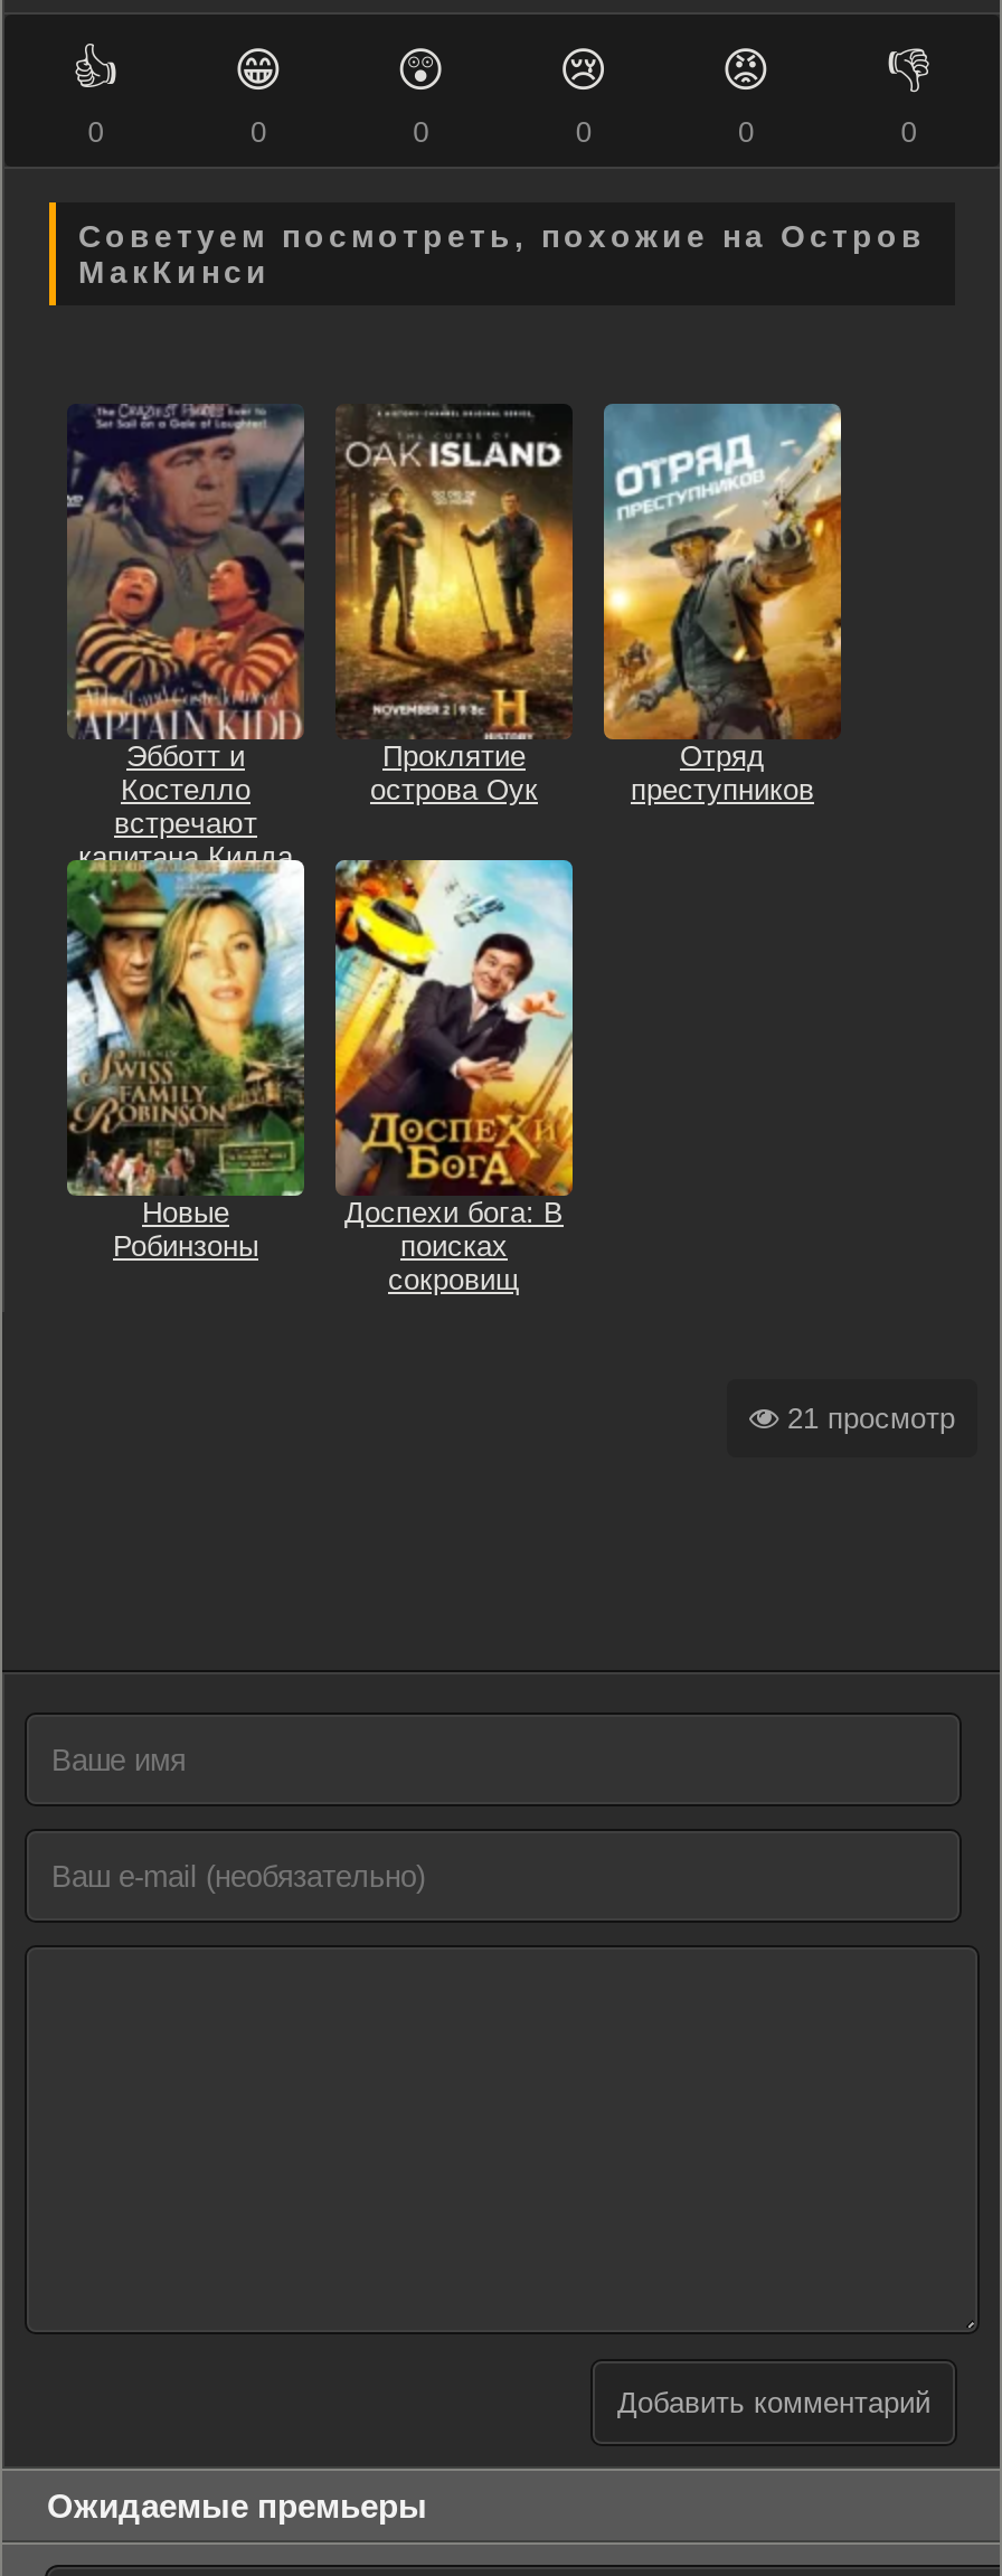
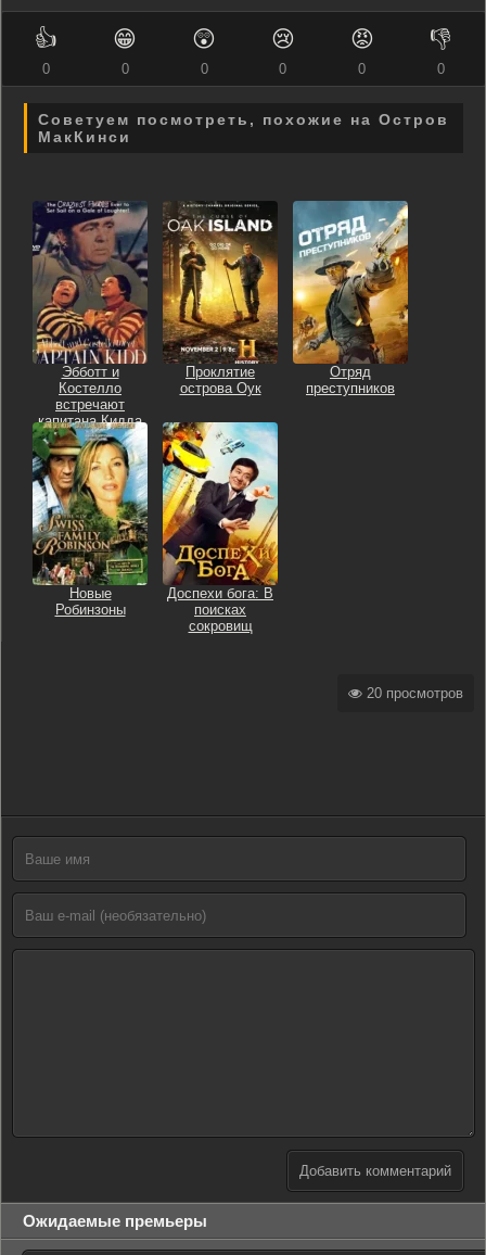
- 21 просмотр
+ 20 просмотров
